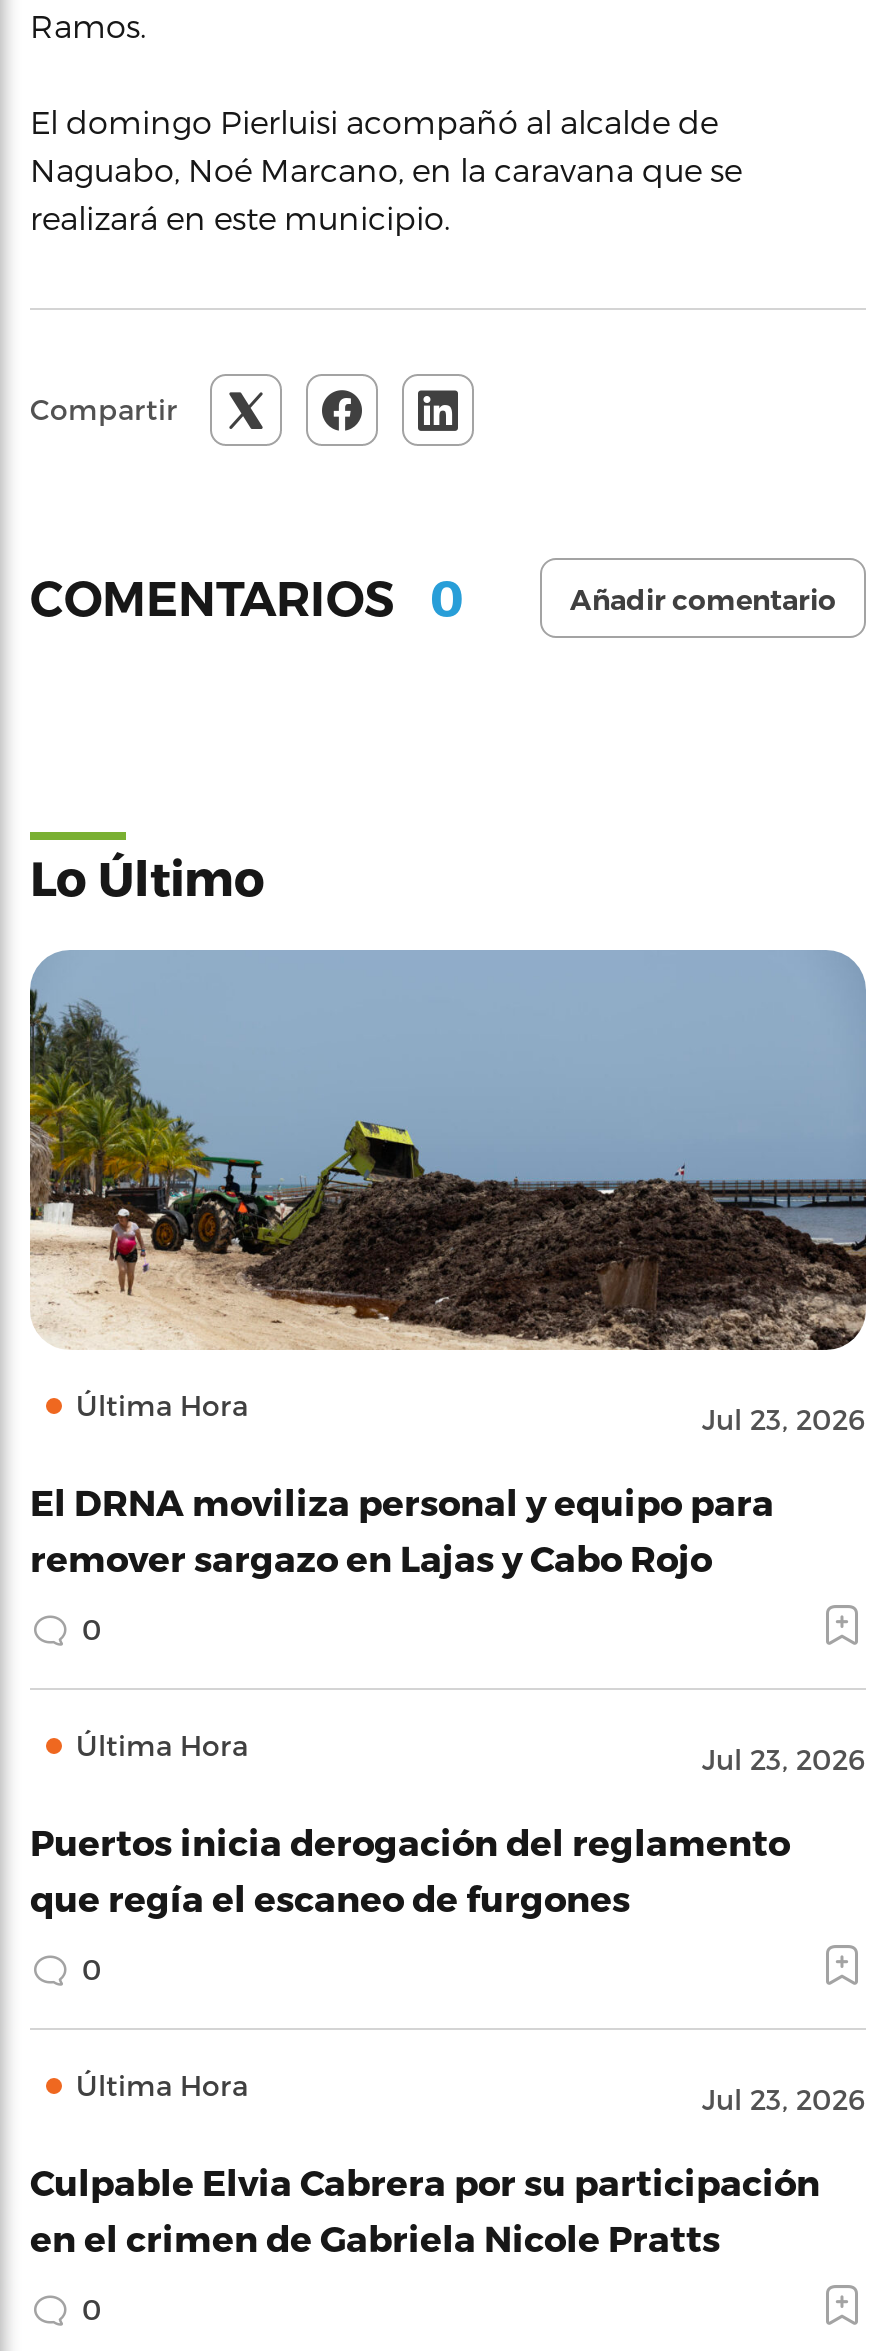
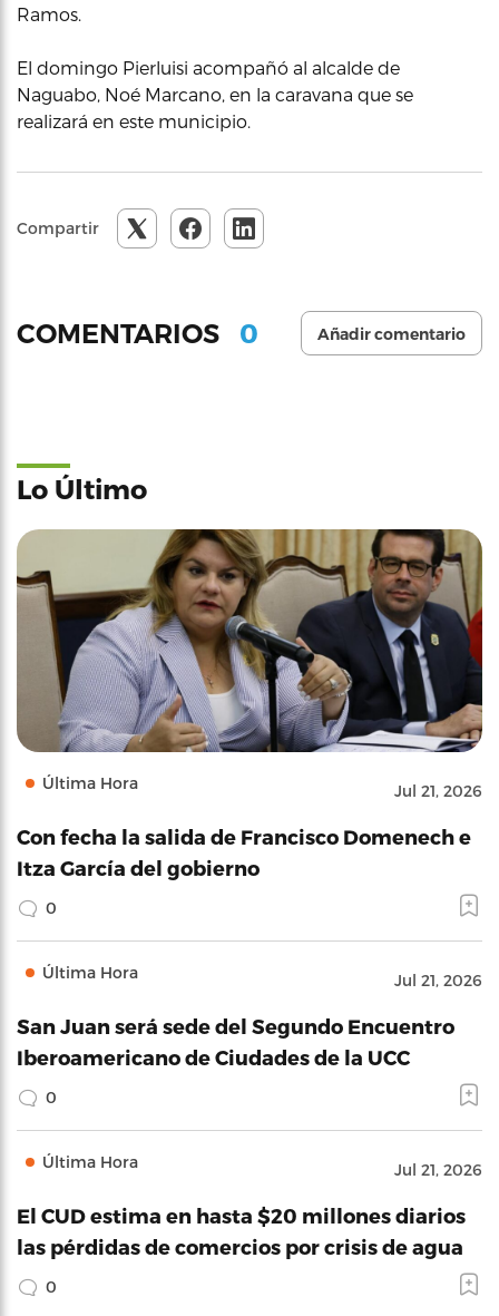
- [image]
- Jul 23, 2026
+ [image]
+ Jul 21, 2026

- El DRNA moviliza personal y equipo para
- remover sargazo en Lajas y Cabo Rojo
+ Con fecha la salida de Francisco Domenech e
+ Itza García del gobierno

- Jul 23, 2026
+ Jul 21, 2026

- Puertos inicia derogación del reglamento
- que regía el escaneo de furgones
+ San Juan será sede del Segundo Encuentro
+ Iberoamericano de Ciudades de la UCC

- Jul 23, 2026
+ Jul 21, 2026

- Culpable Elvia Cabrera por su participación
- en el crimen de Gabriela Nicole Pratts
+ El CUD estima en hasta $20 millones diarios
+ las pérdidas de comercios por crisis de agua
